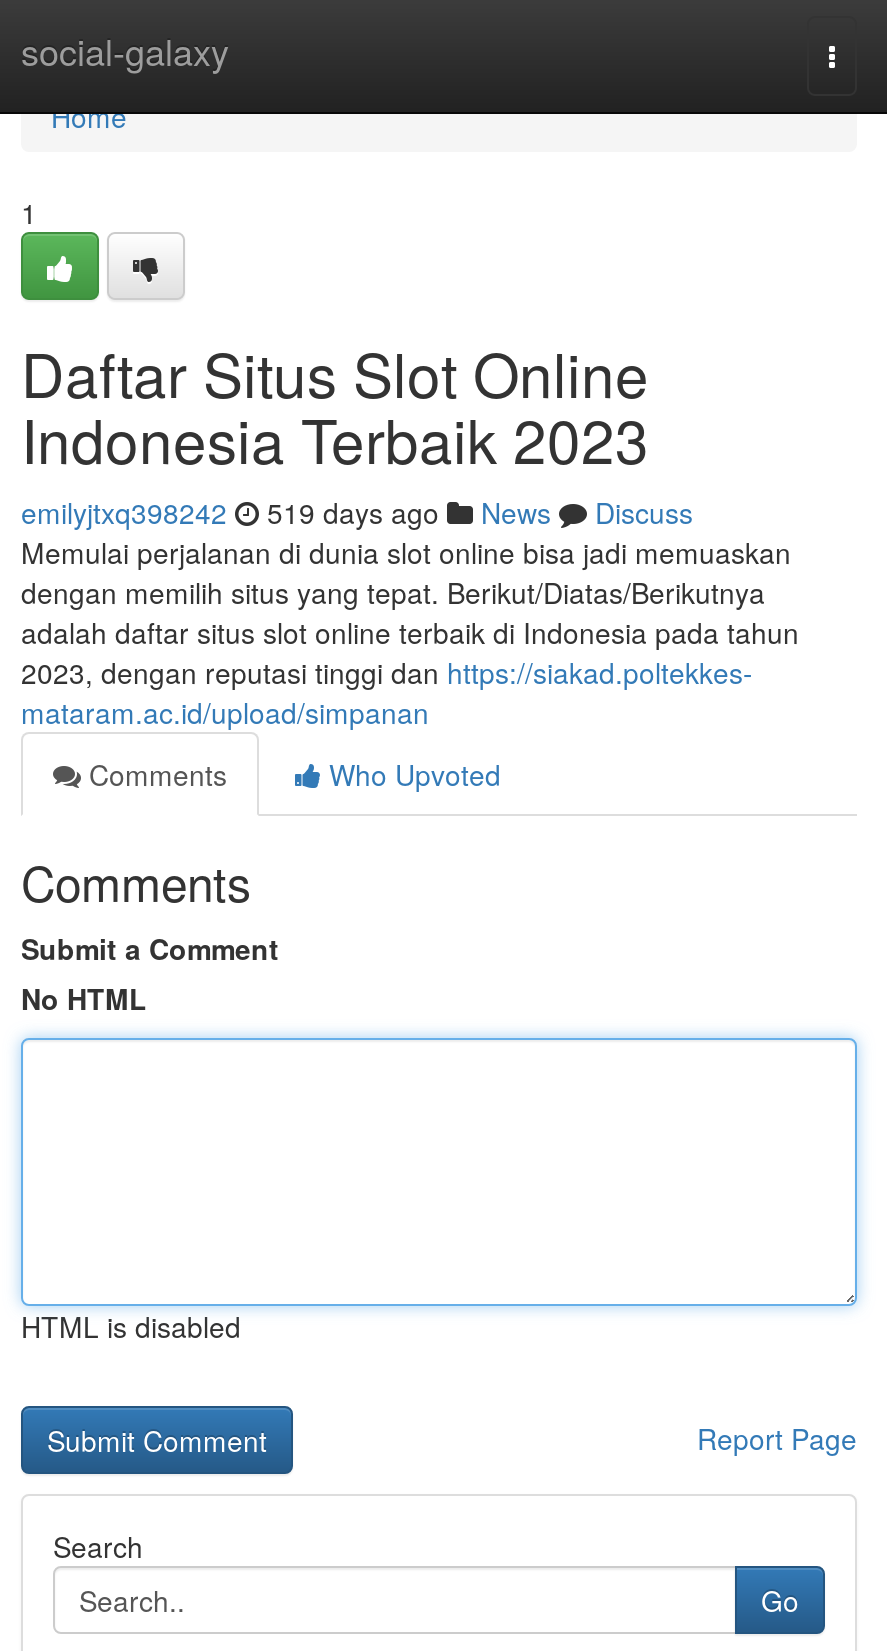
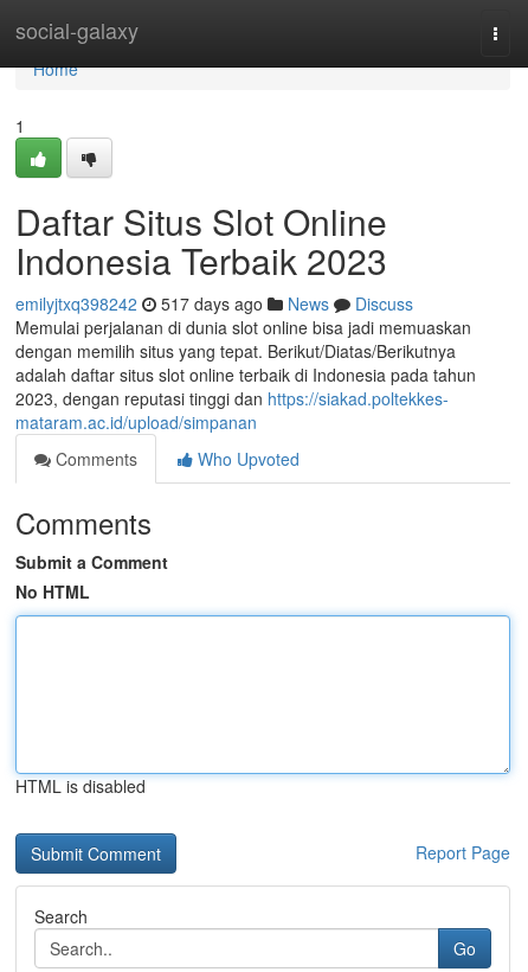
- emilyjtxq398242 519 days ago News Discuss
+ emilyjtxq398242 517 days ago News Discuss
